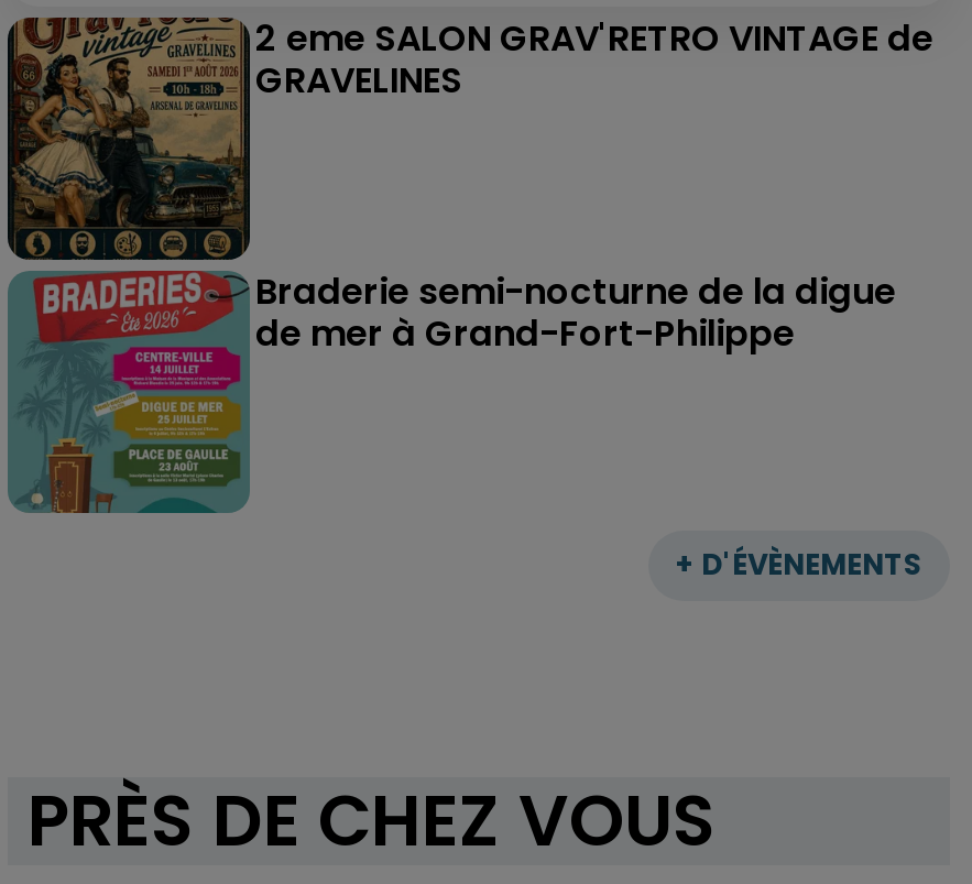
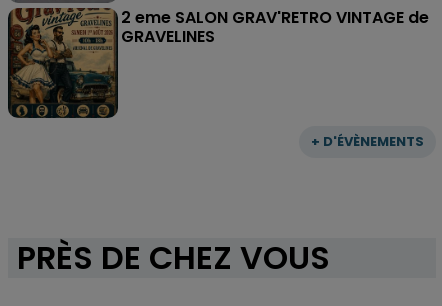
- [image]
- Braderie semi-nocturne de la digue
- de mer à Grand-Fort-Philippe
